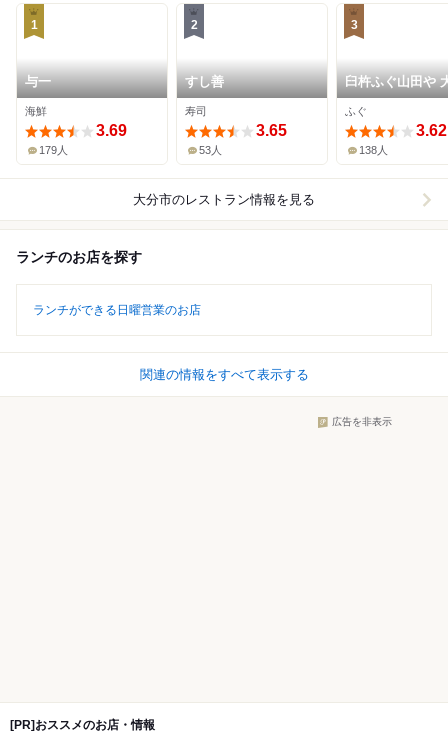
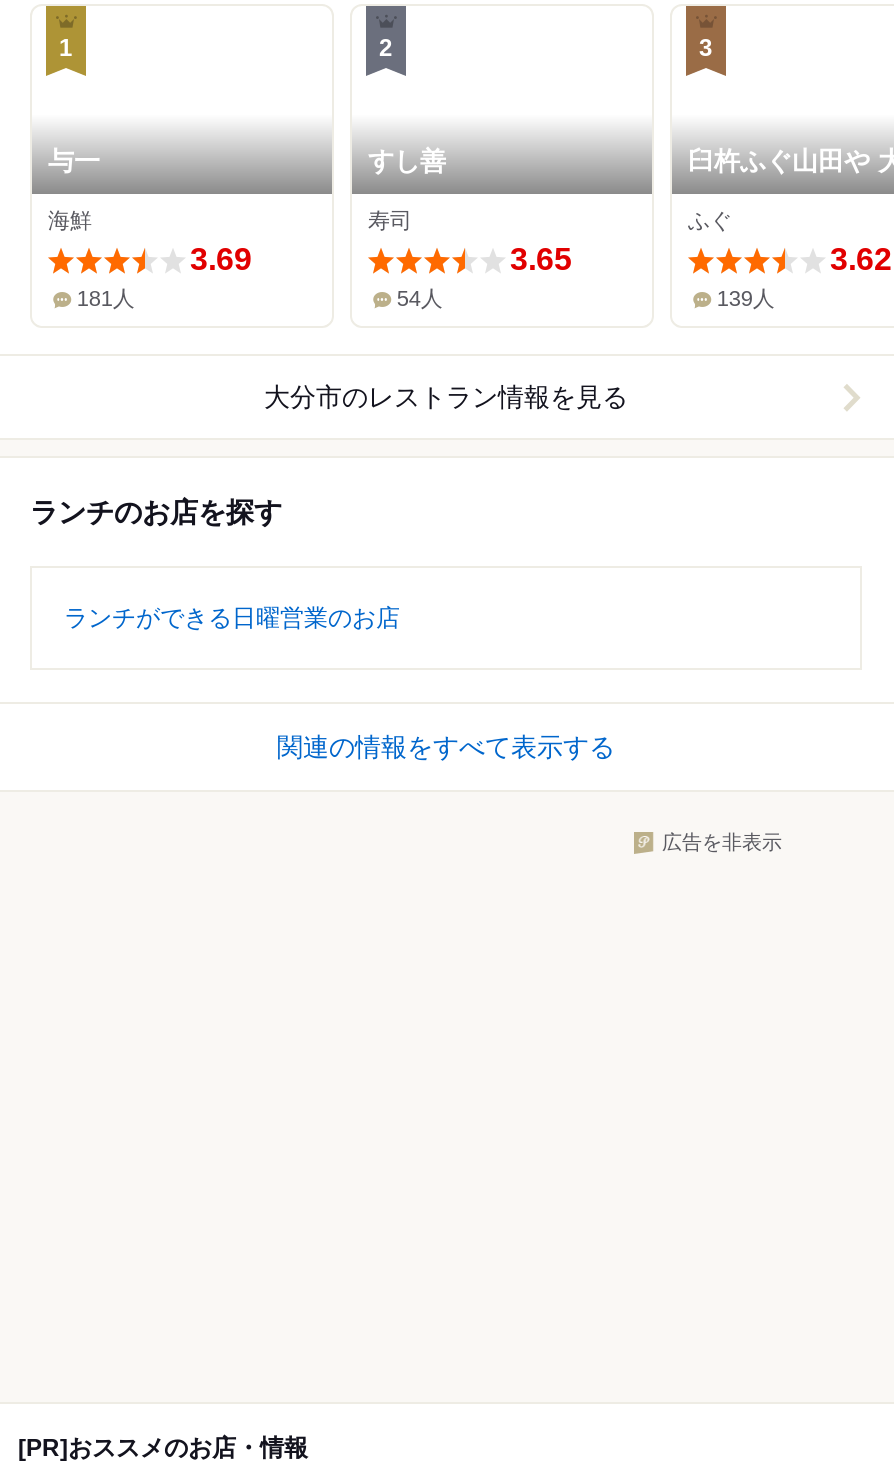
- 179人
+ 181人

- 53人
+ 54人

- 138人
+ 139人
